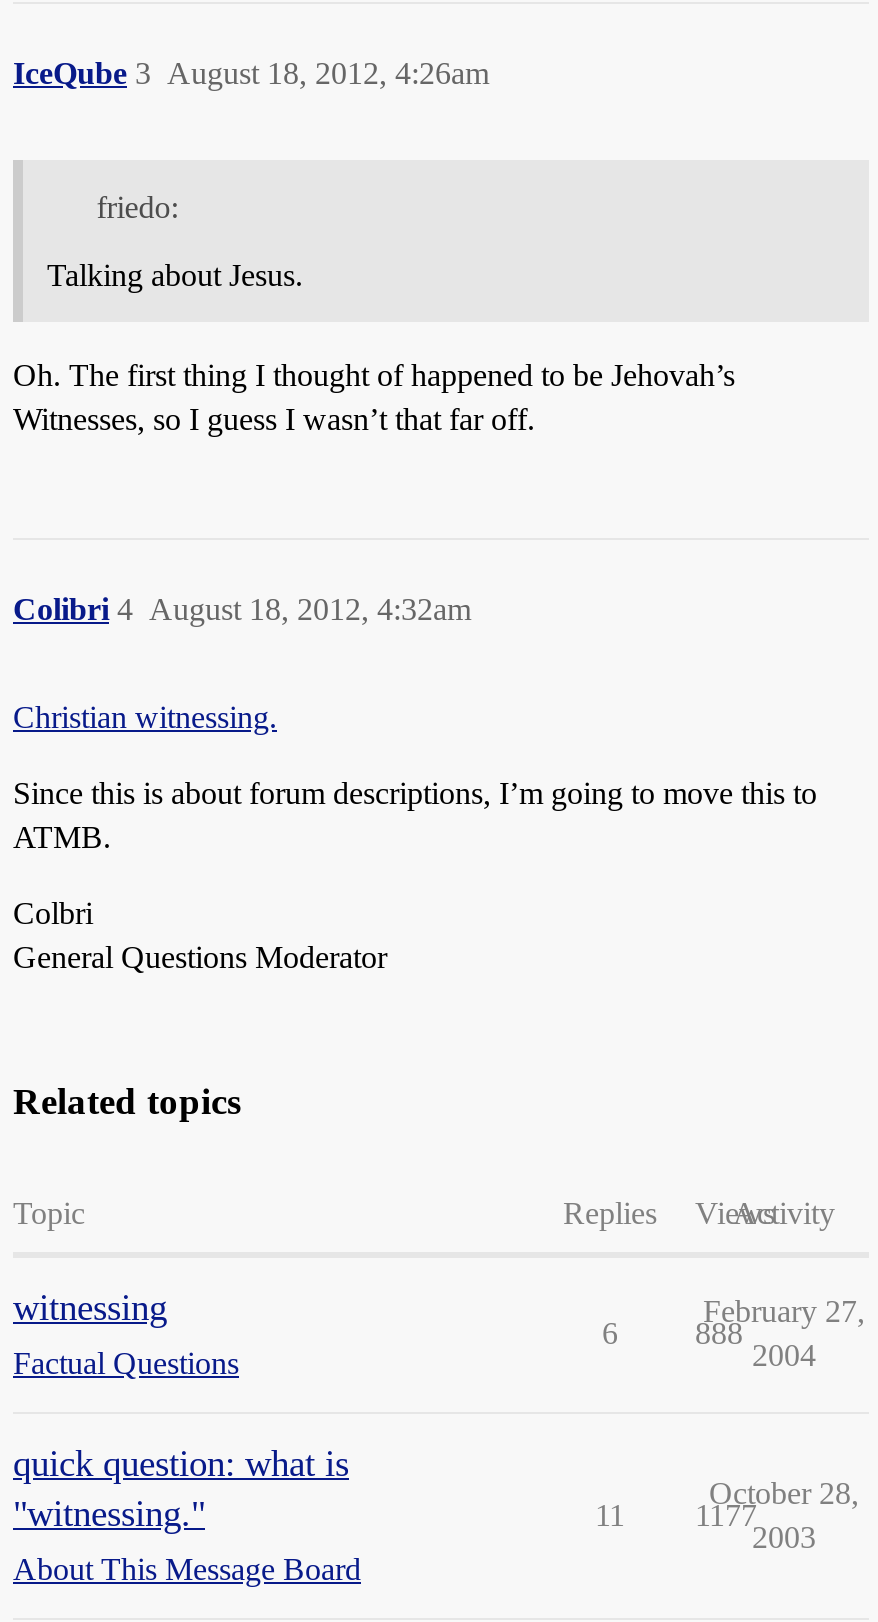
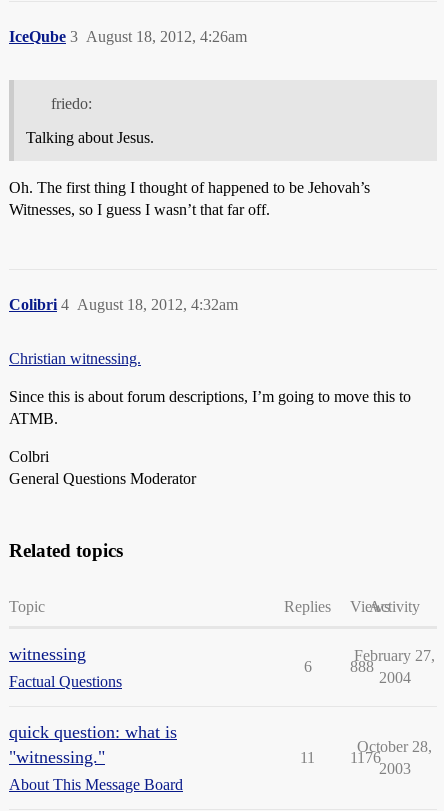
- 1177
+ 1176
